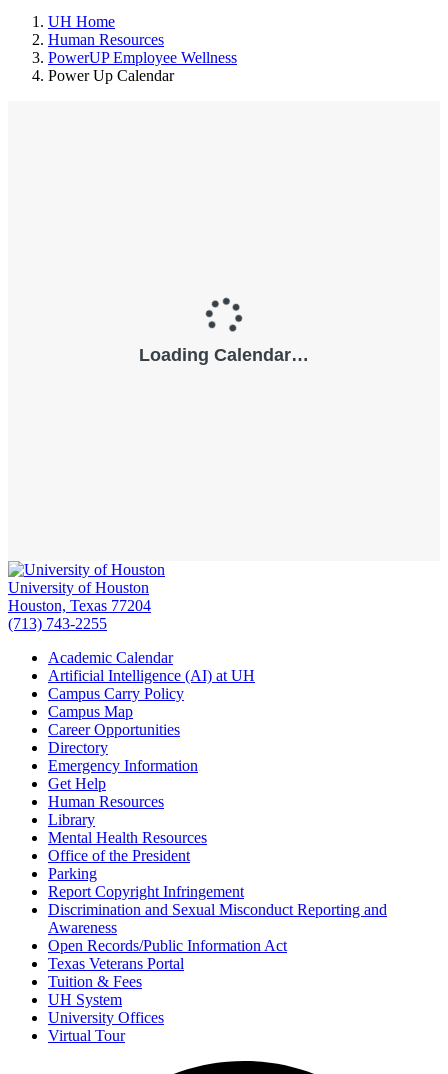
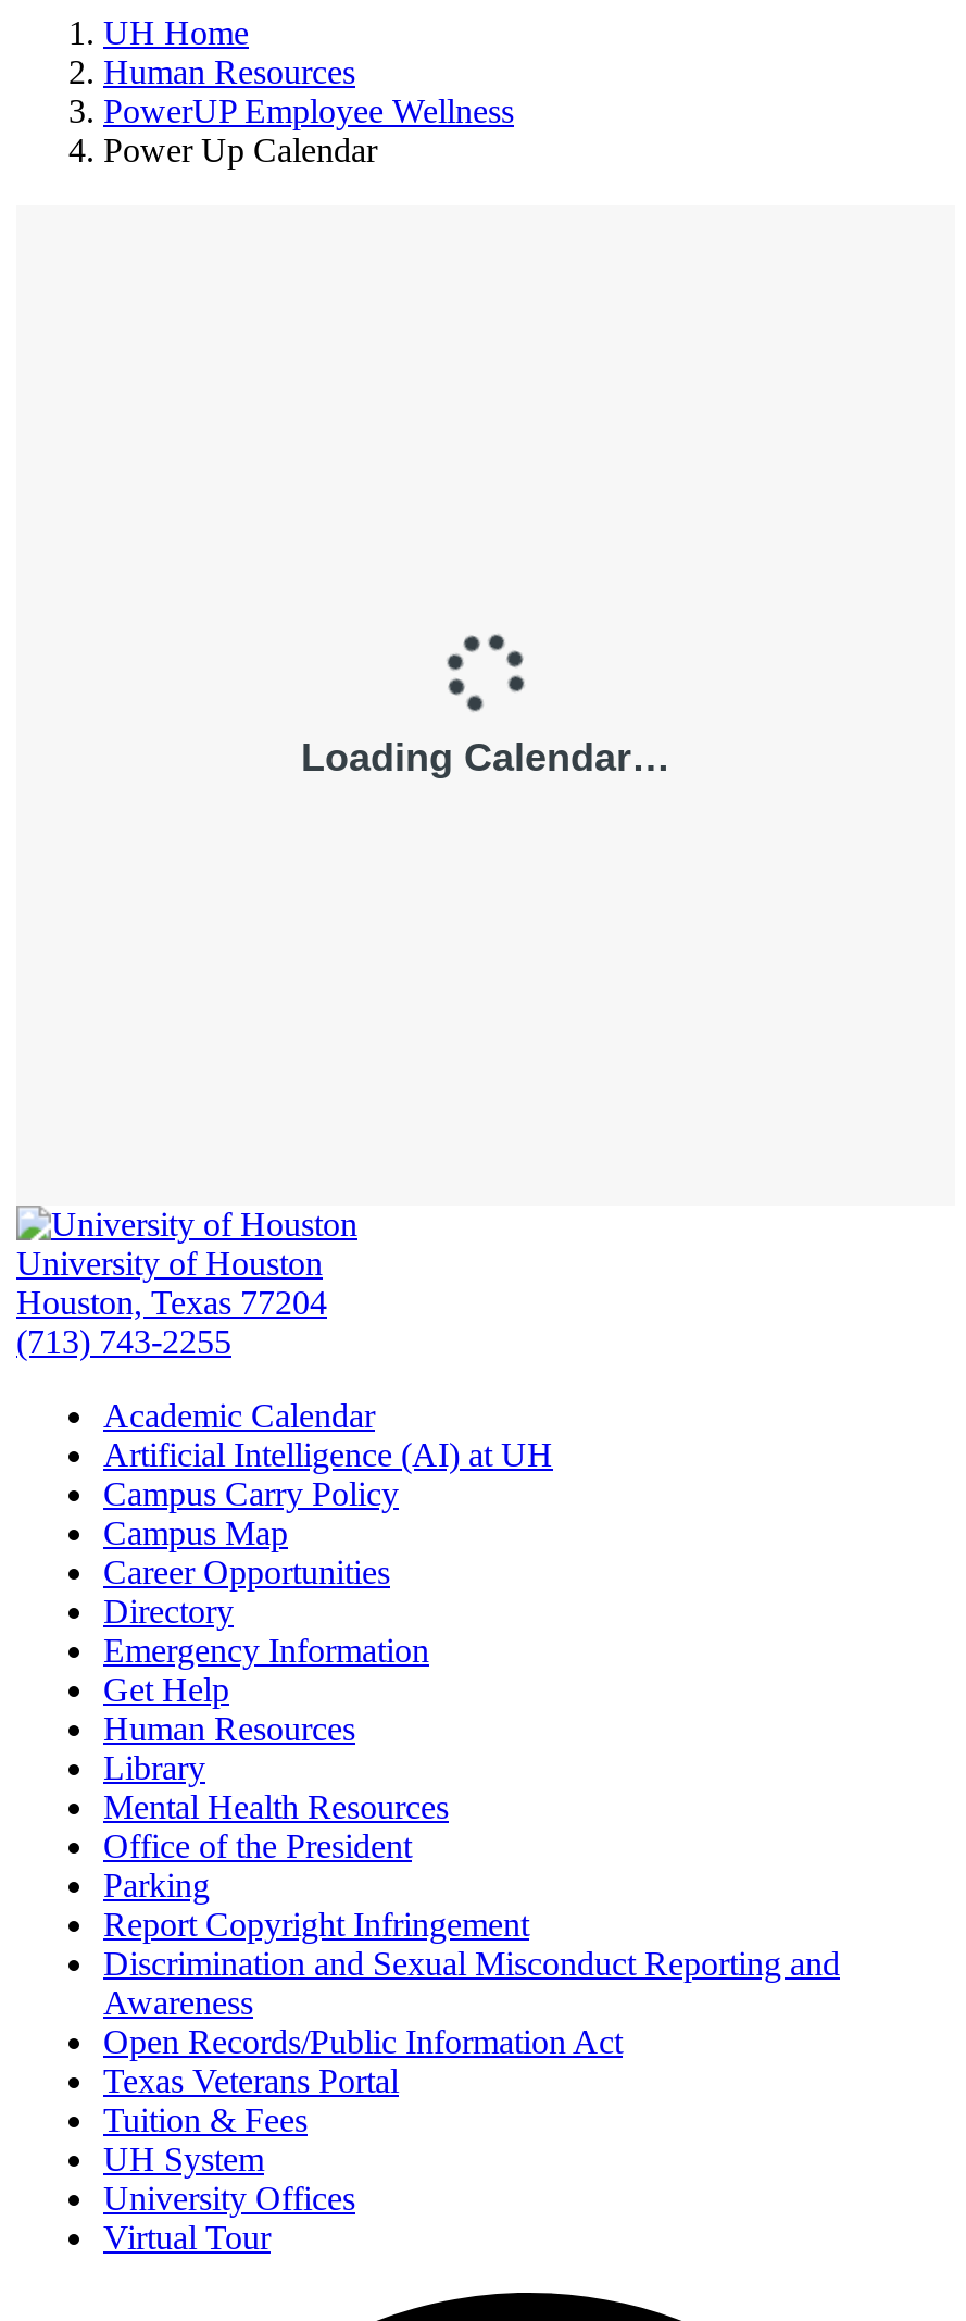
- [image]
+ [image]
